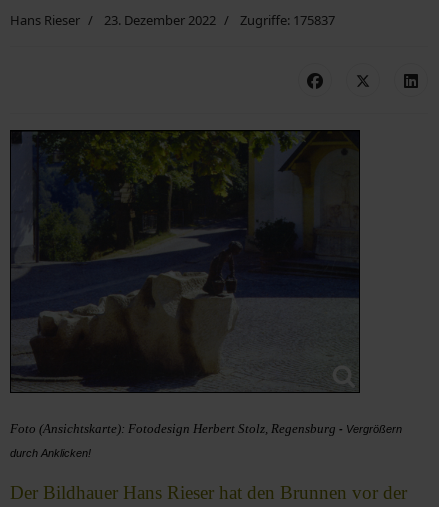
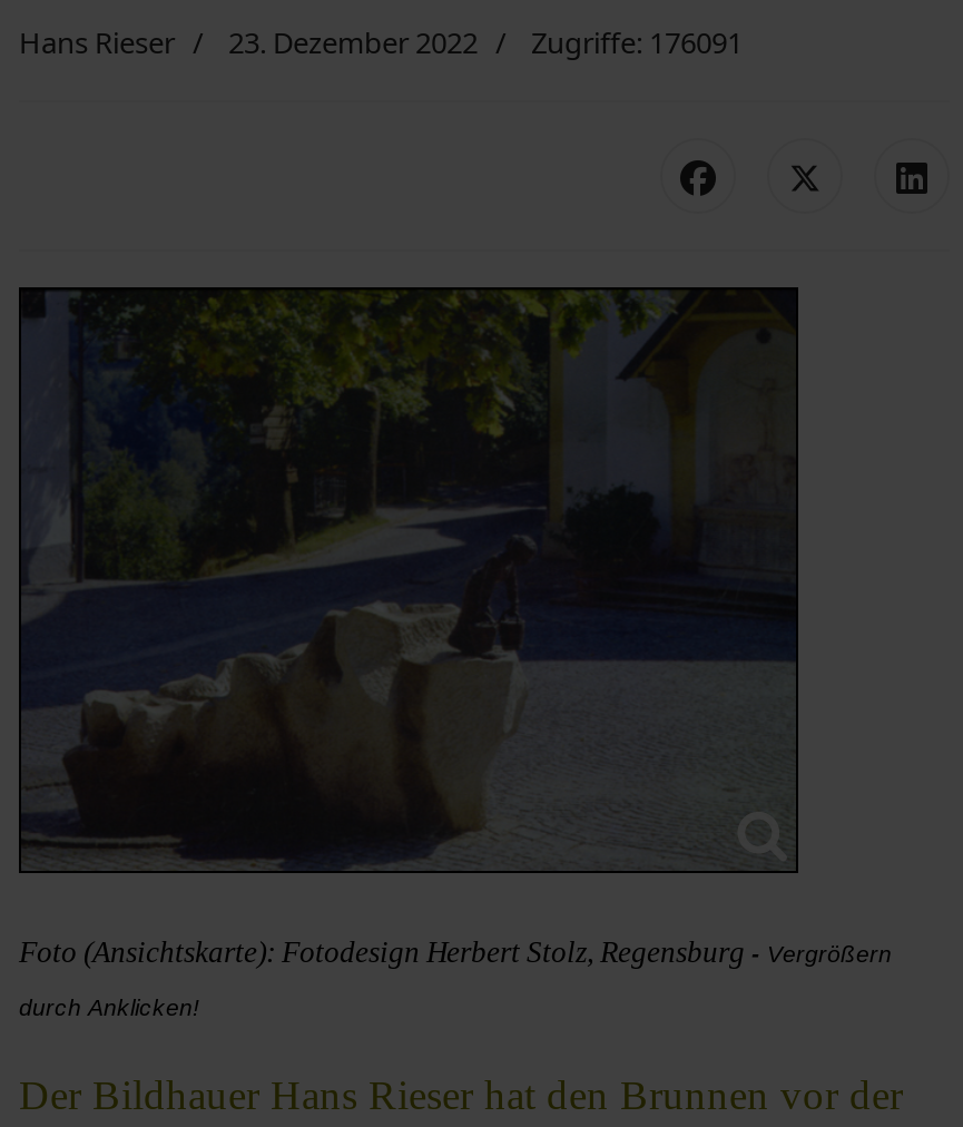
- Hans Rieser 23. Dezember 2022 Zugriffe: 175837
+ Hans Rieser 23. Dezember 2022 Zugriffe: 176091
